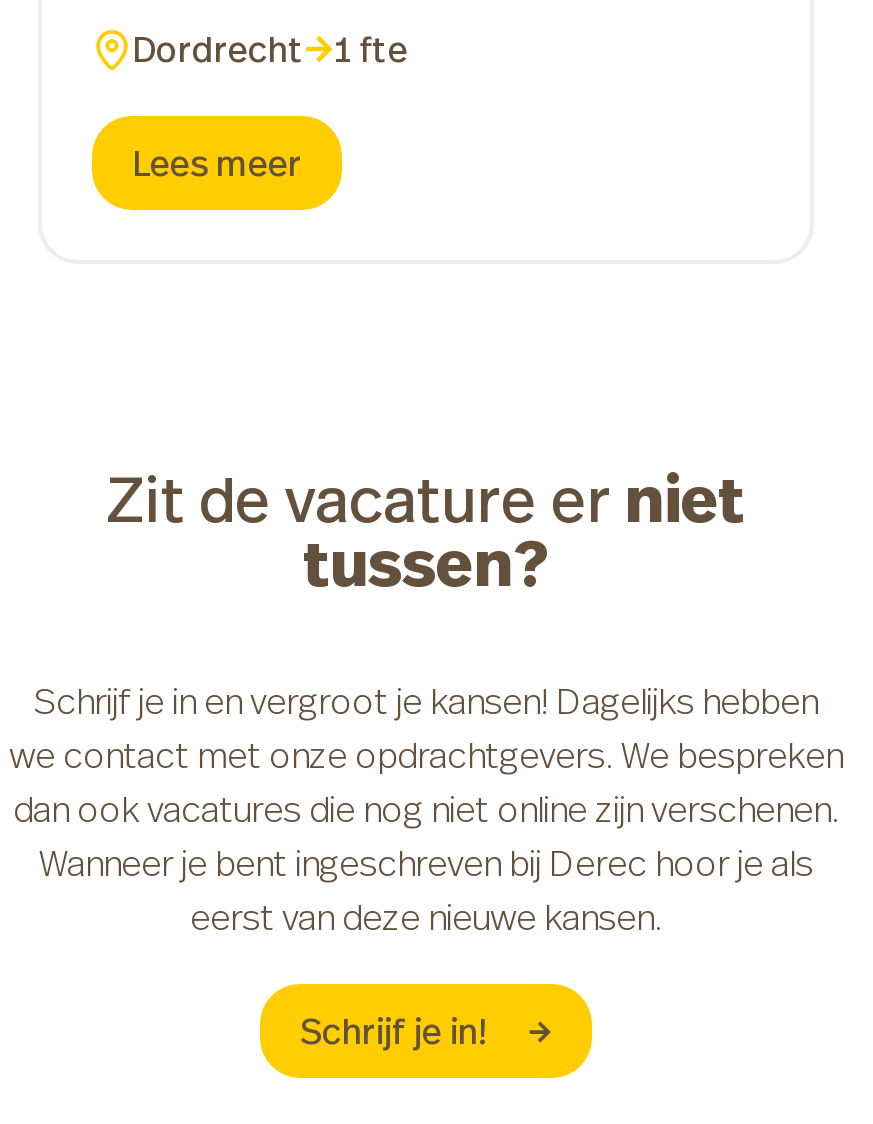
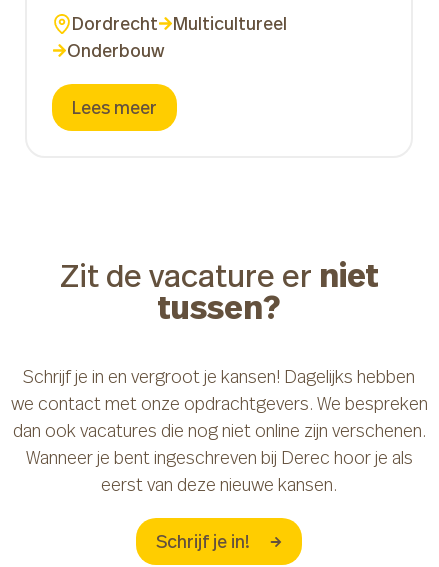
- 1 fte
+ Multicultureel
+ Onderbouw
